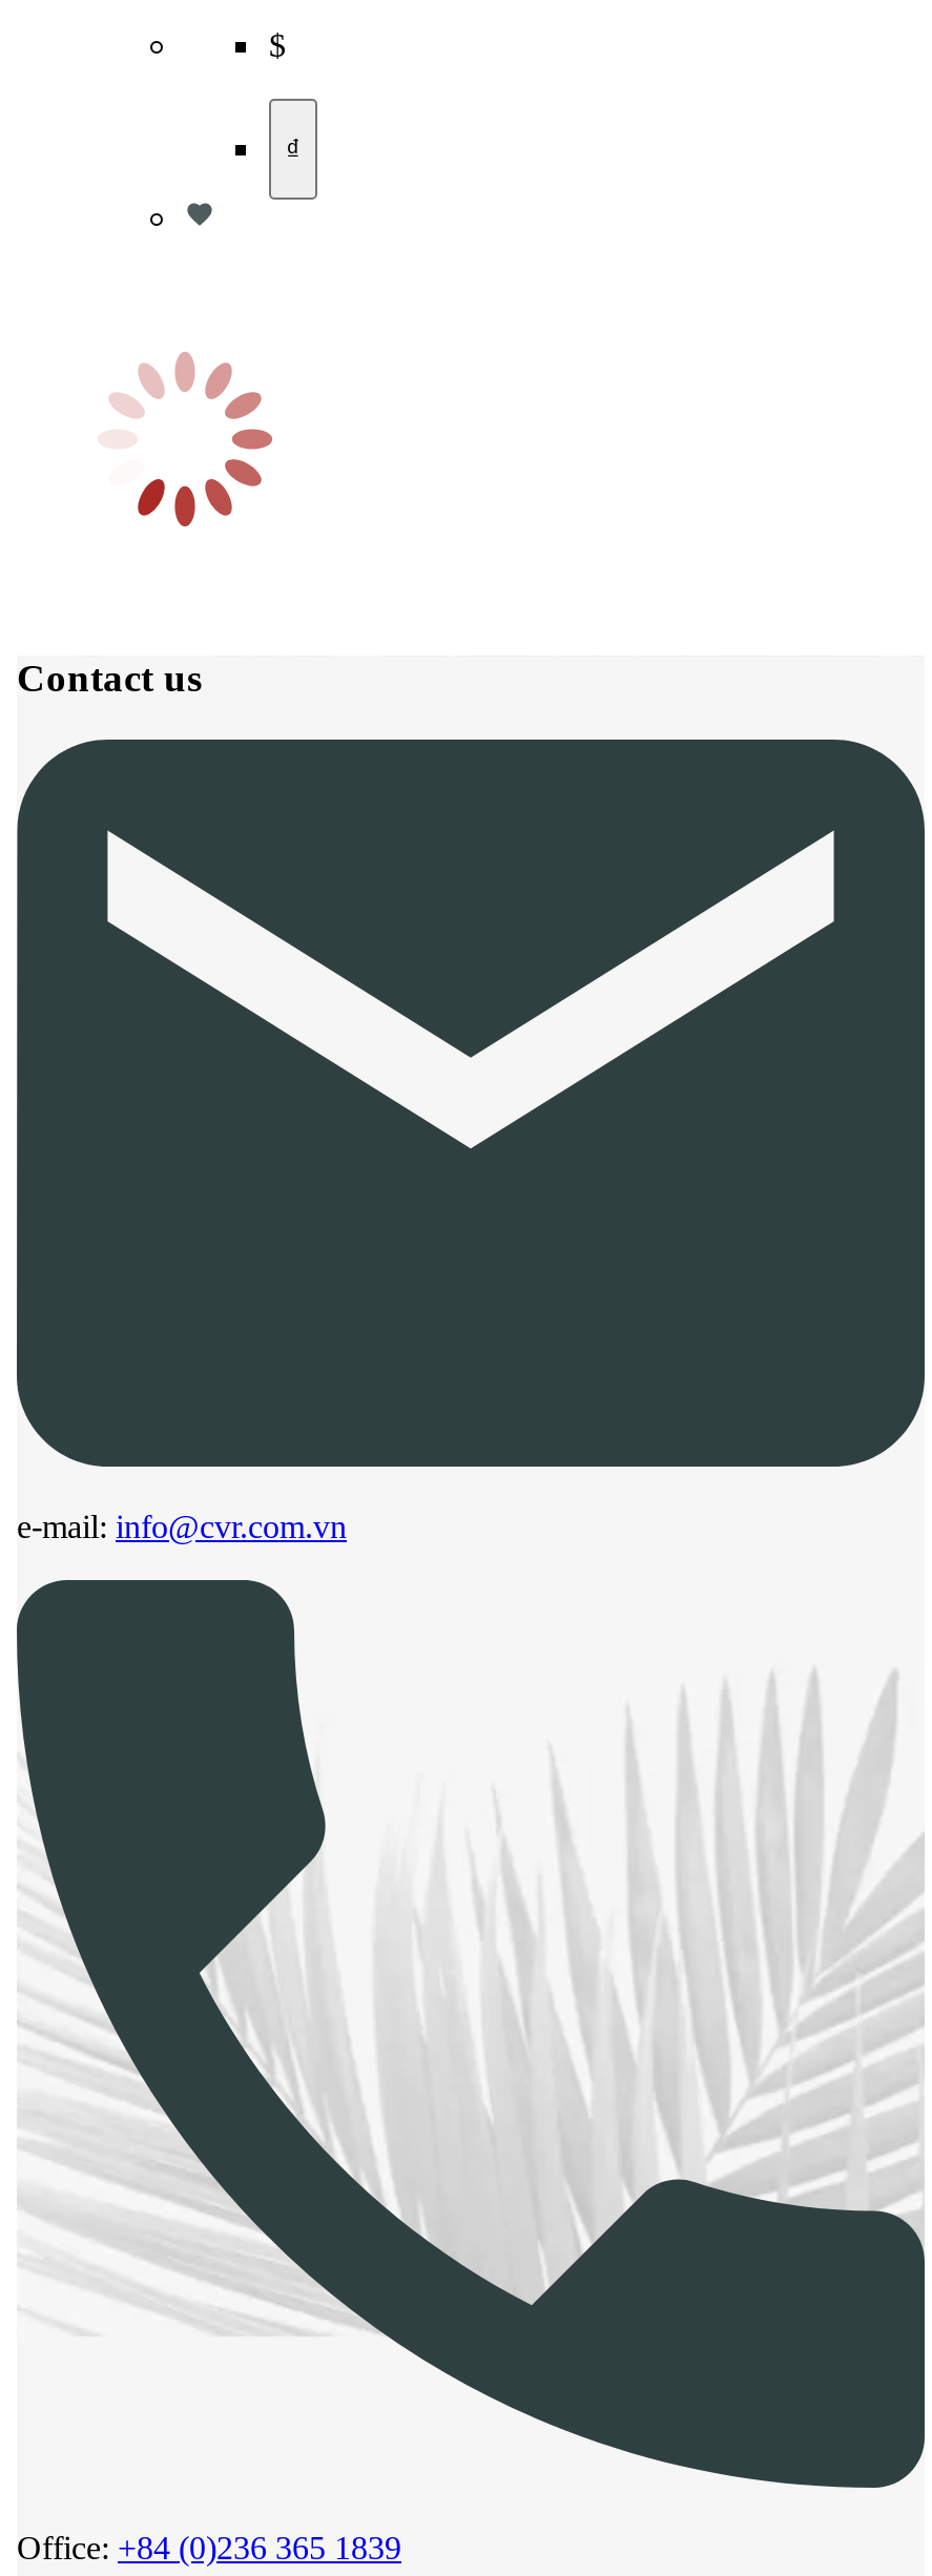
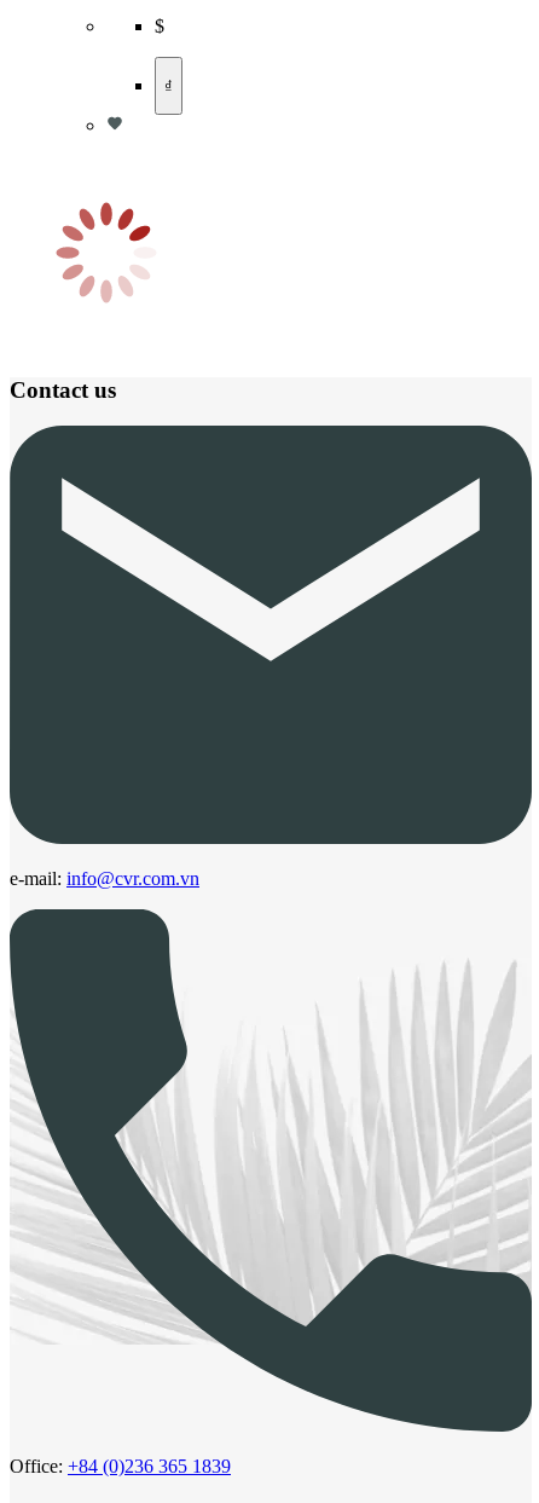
- [image]
+ [image]
